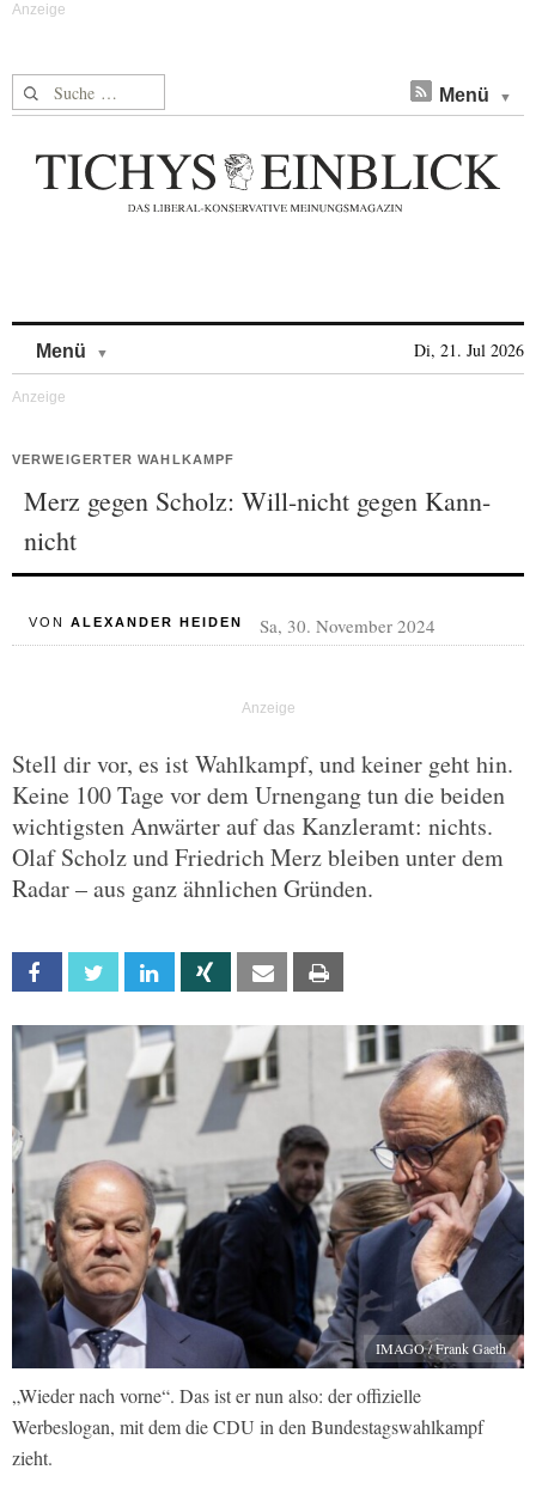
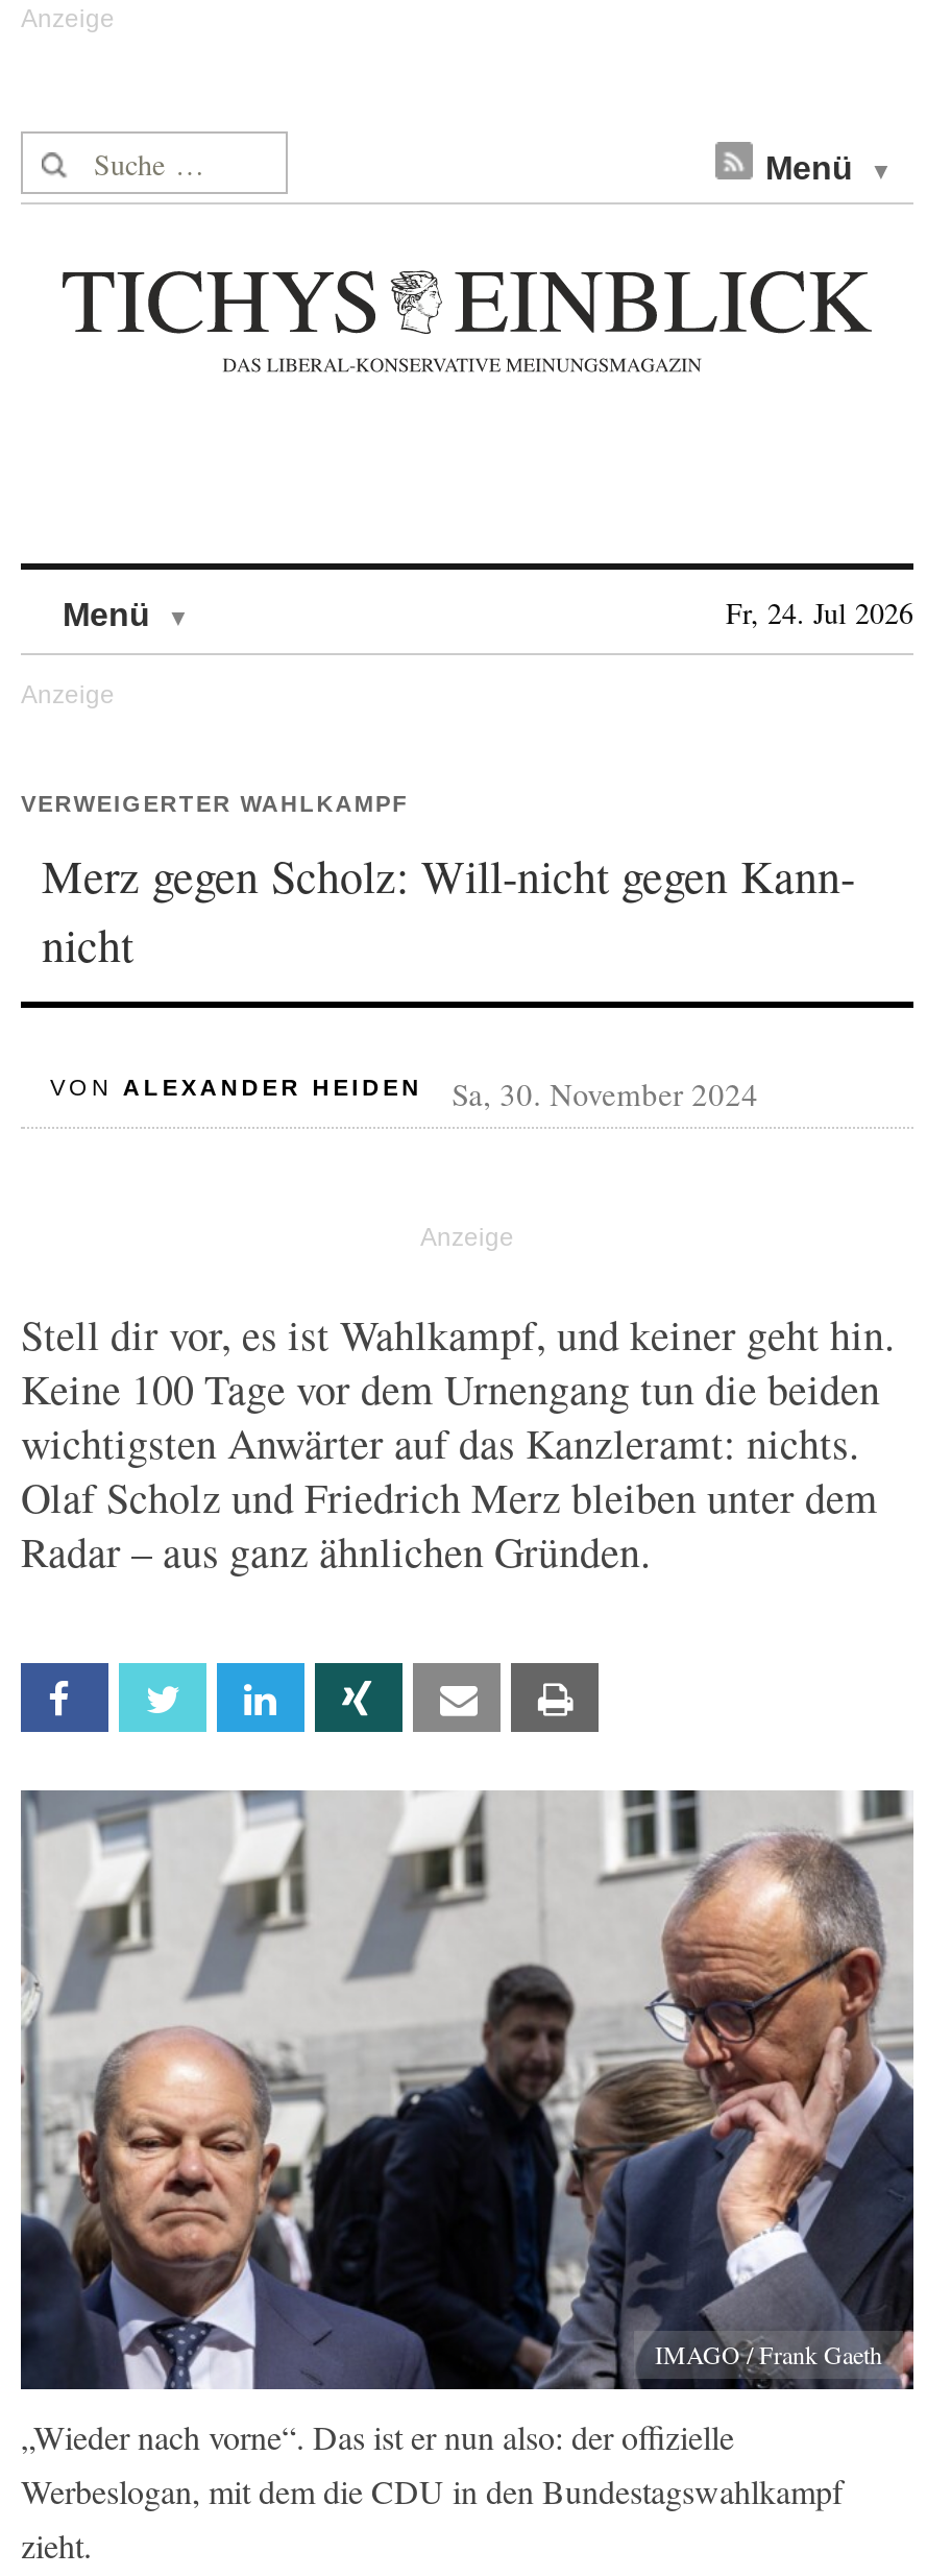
- Di, 21. Jul 2026
+ Fr, 24. Jul 2026
